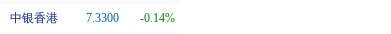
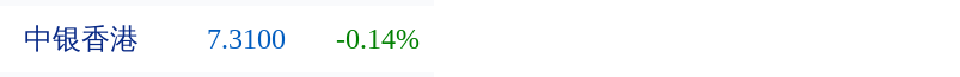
- 7.3300 -0.14%
+ 7.3100 -0.14%
